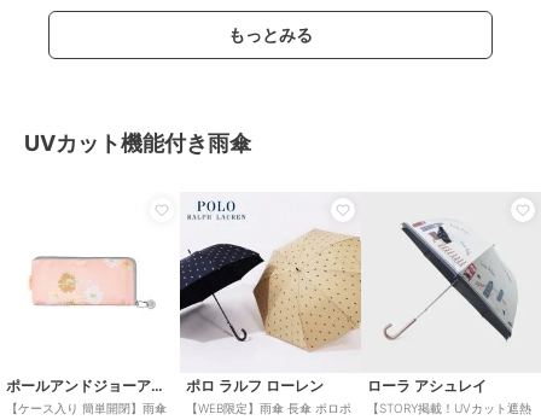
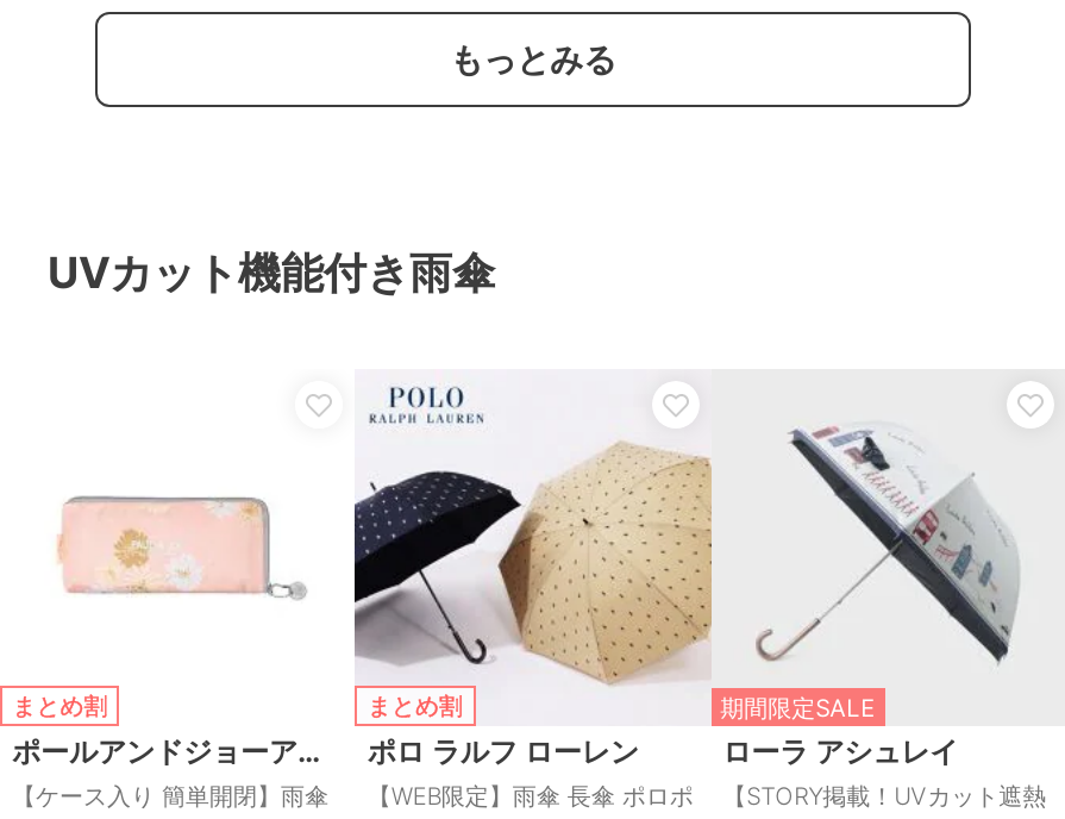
+ まとめ割

+ まとめ割

+ 期間限定SALE
